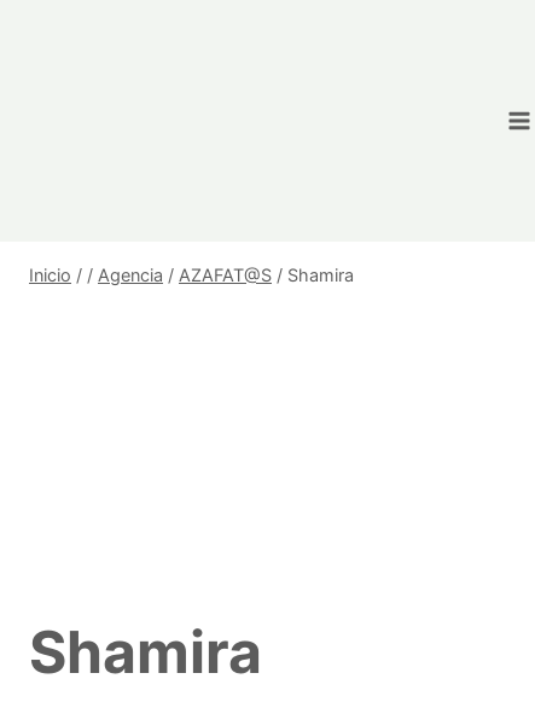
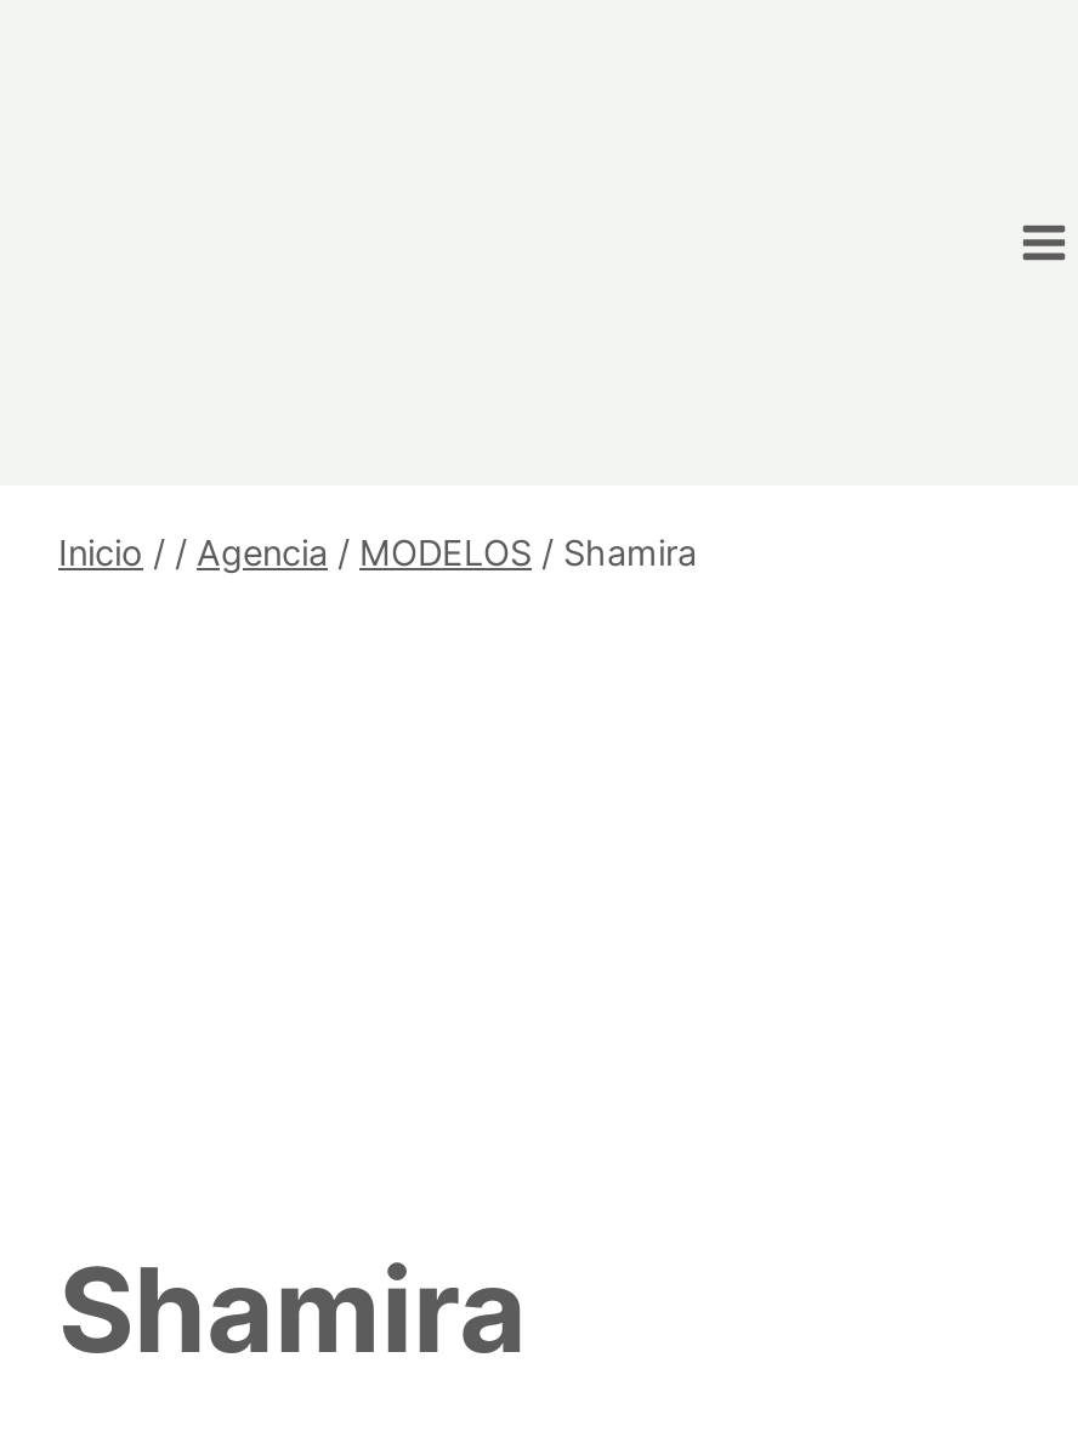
- Inicio / / Agencia / AZAFAT@S / Shamira
+ Inicio / / Agencia / MODELOS / Shamira
